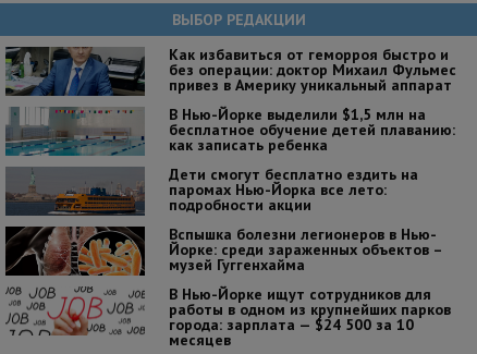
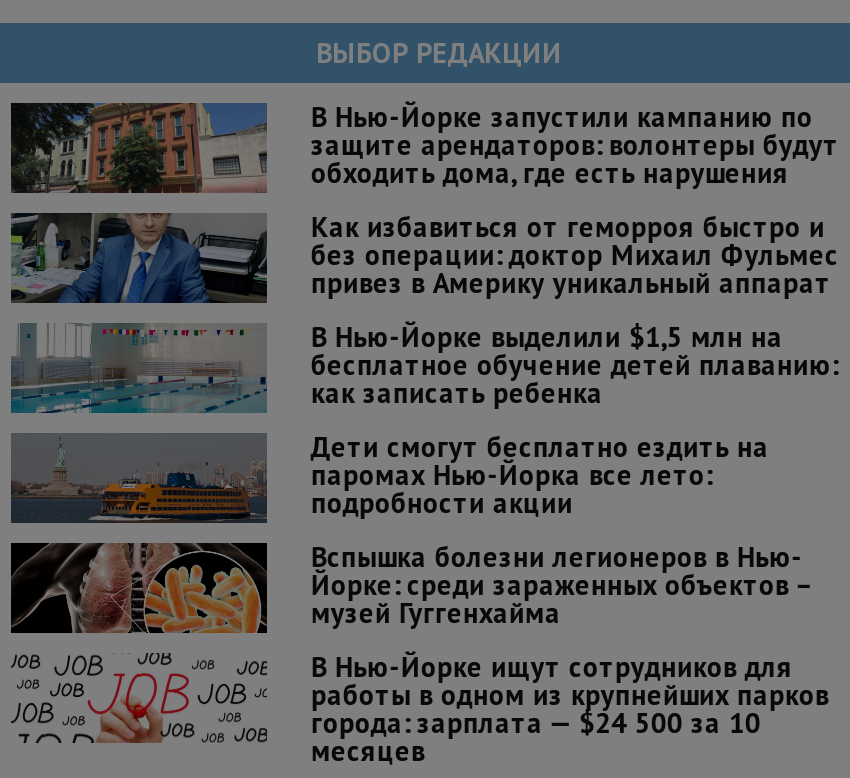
+ [image]
+ В Нью-Йорке запустили кампанию по
+ защите арендаторов: волонтеры будут
+ обходить дома, где есть нарушения
